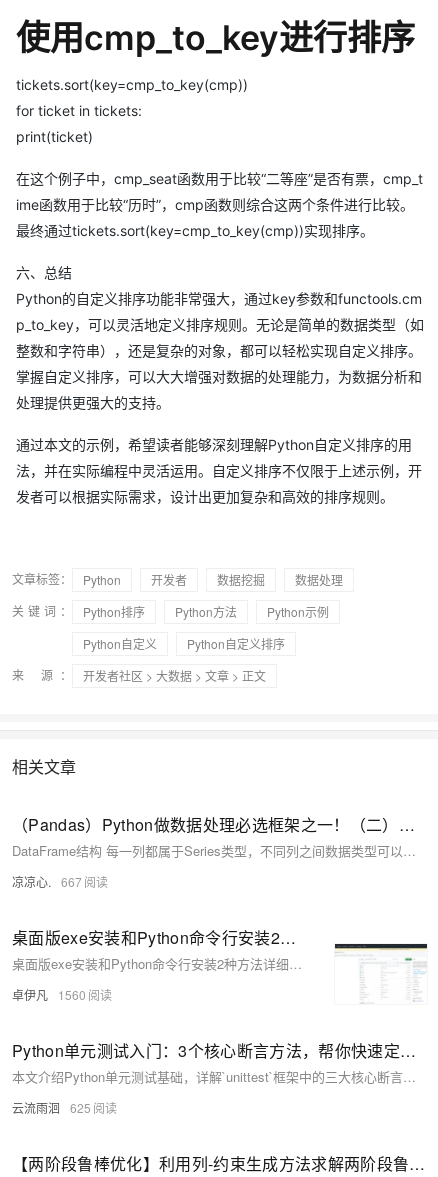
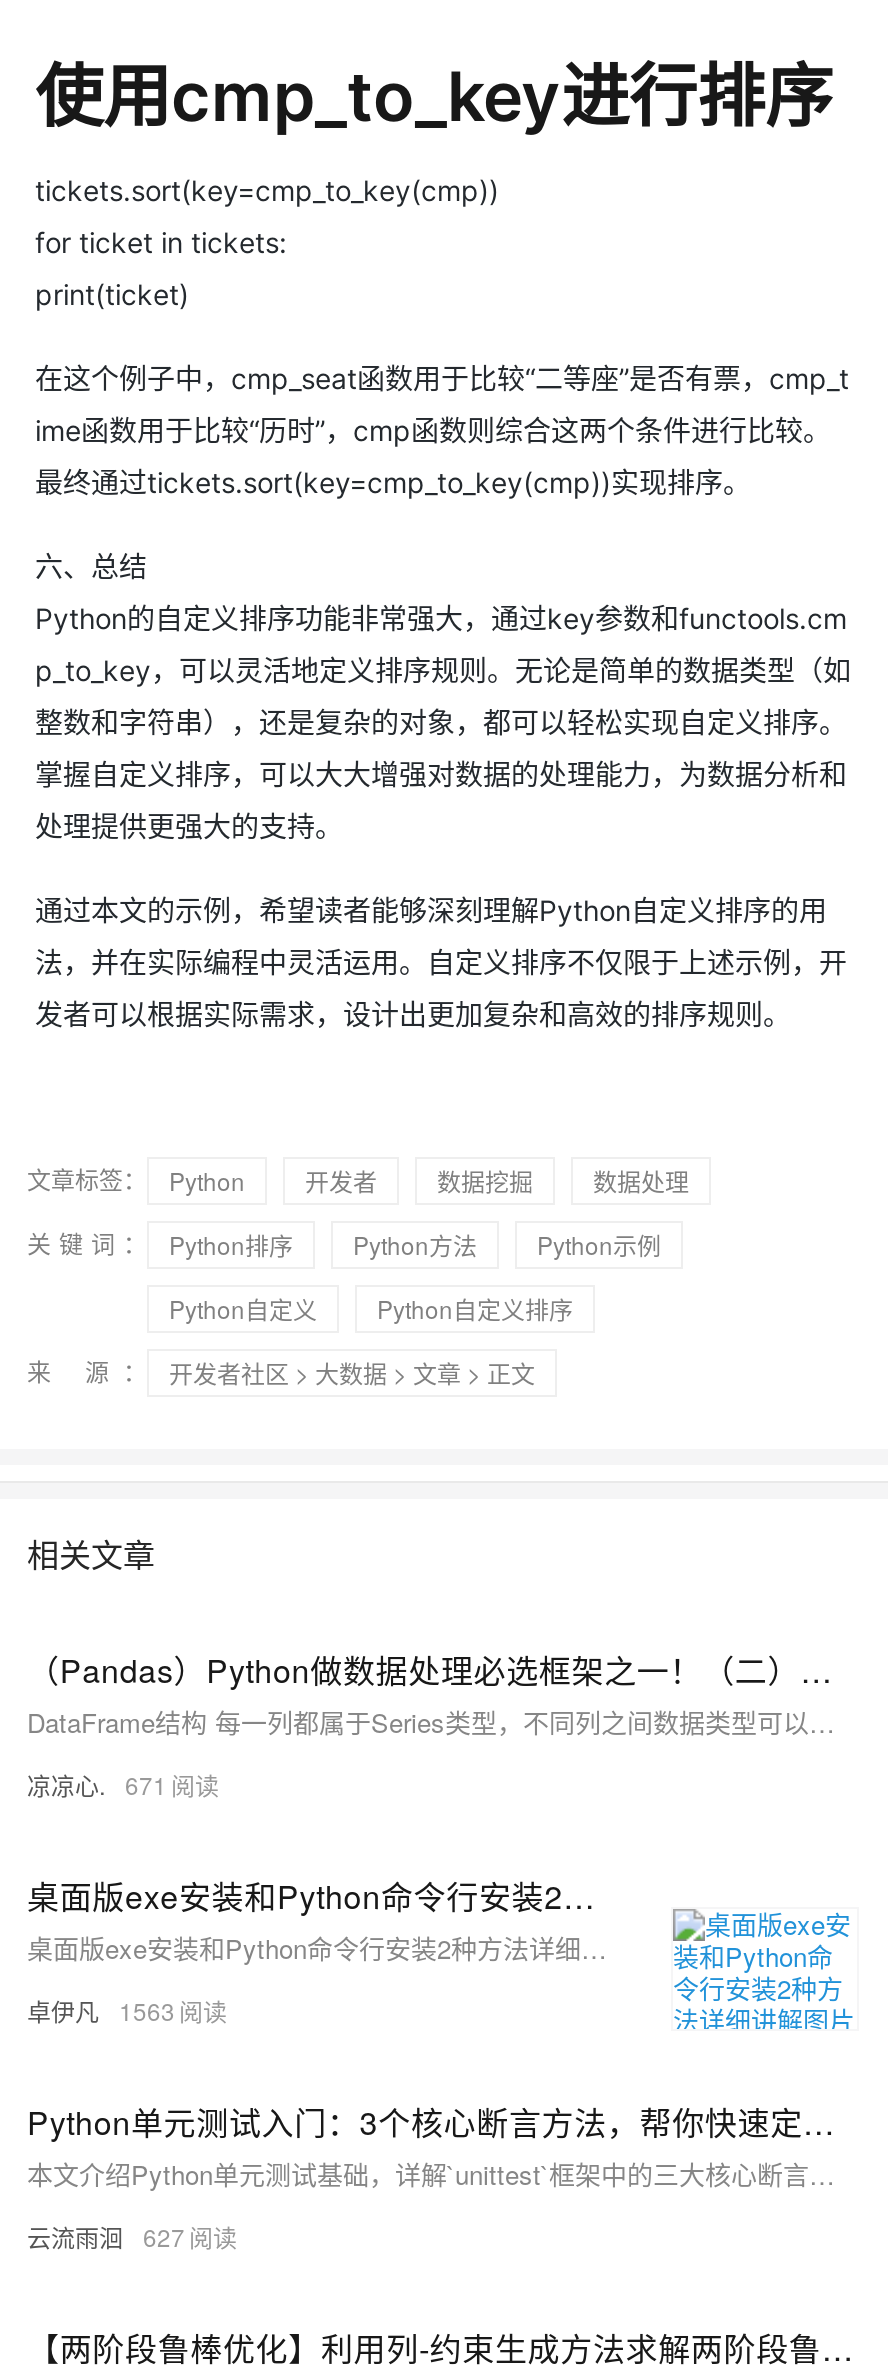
- 凉凉心. 667
+ 凉凉心. 671

- [image]
+ [image]

- 卓伊凡 1560
+ 卓伊凡 1563

- 云流雨洄 625
+ 云流雨洄 627
